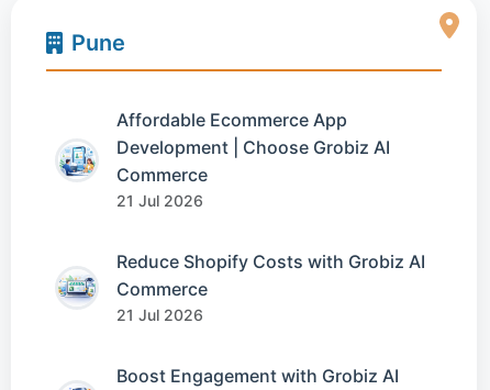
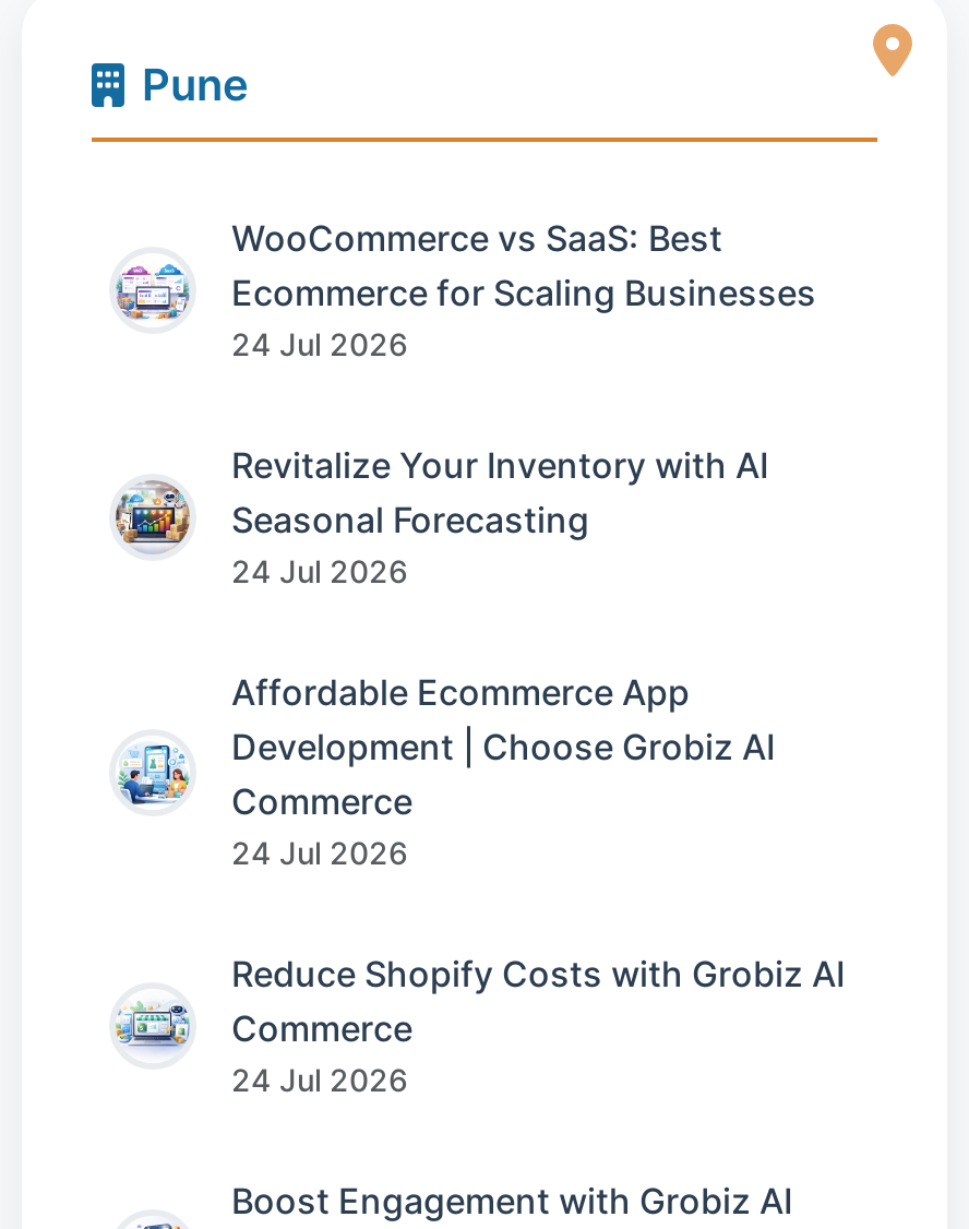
+ [image]
+ WooCommerce vs SaaS: Best
+ Ecommerce for Scaling Businesses
+ 24 Jul 2026
+ Revitalize Your Inventory with AI
+ Seasonal Forecasting
+ 24 Jul 2026

+ [image]

- 21 Jul 2026
+ 24 Jul 2026

- 21 Jul 2026
+ 24 Jul 2026
